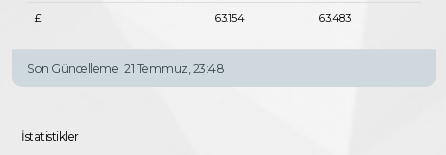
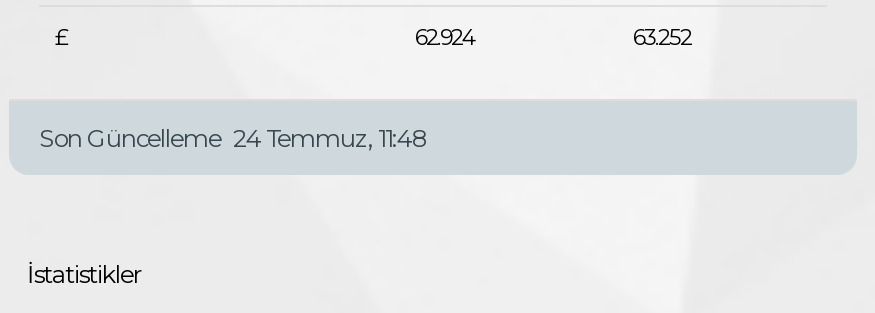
- 63.154
+ 62.924

- 63.483
+ 63.252

- Son Güncelleme 21 Temmuz, 23:48
+ Son Güncelleme 24 Temmuz, 11:48
